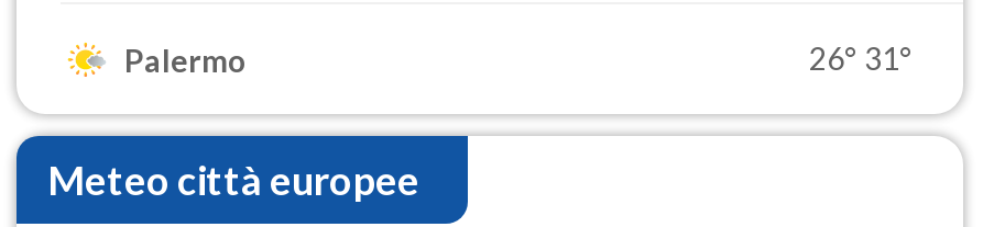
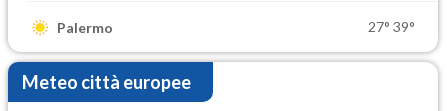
- 26° 31°
+ 27° 39°
